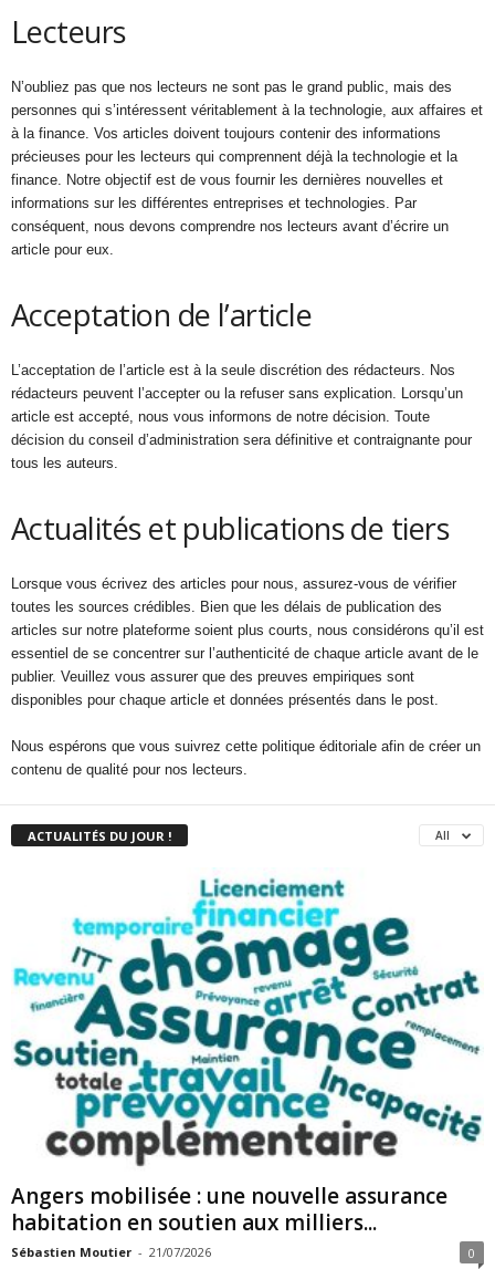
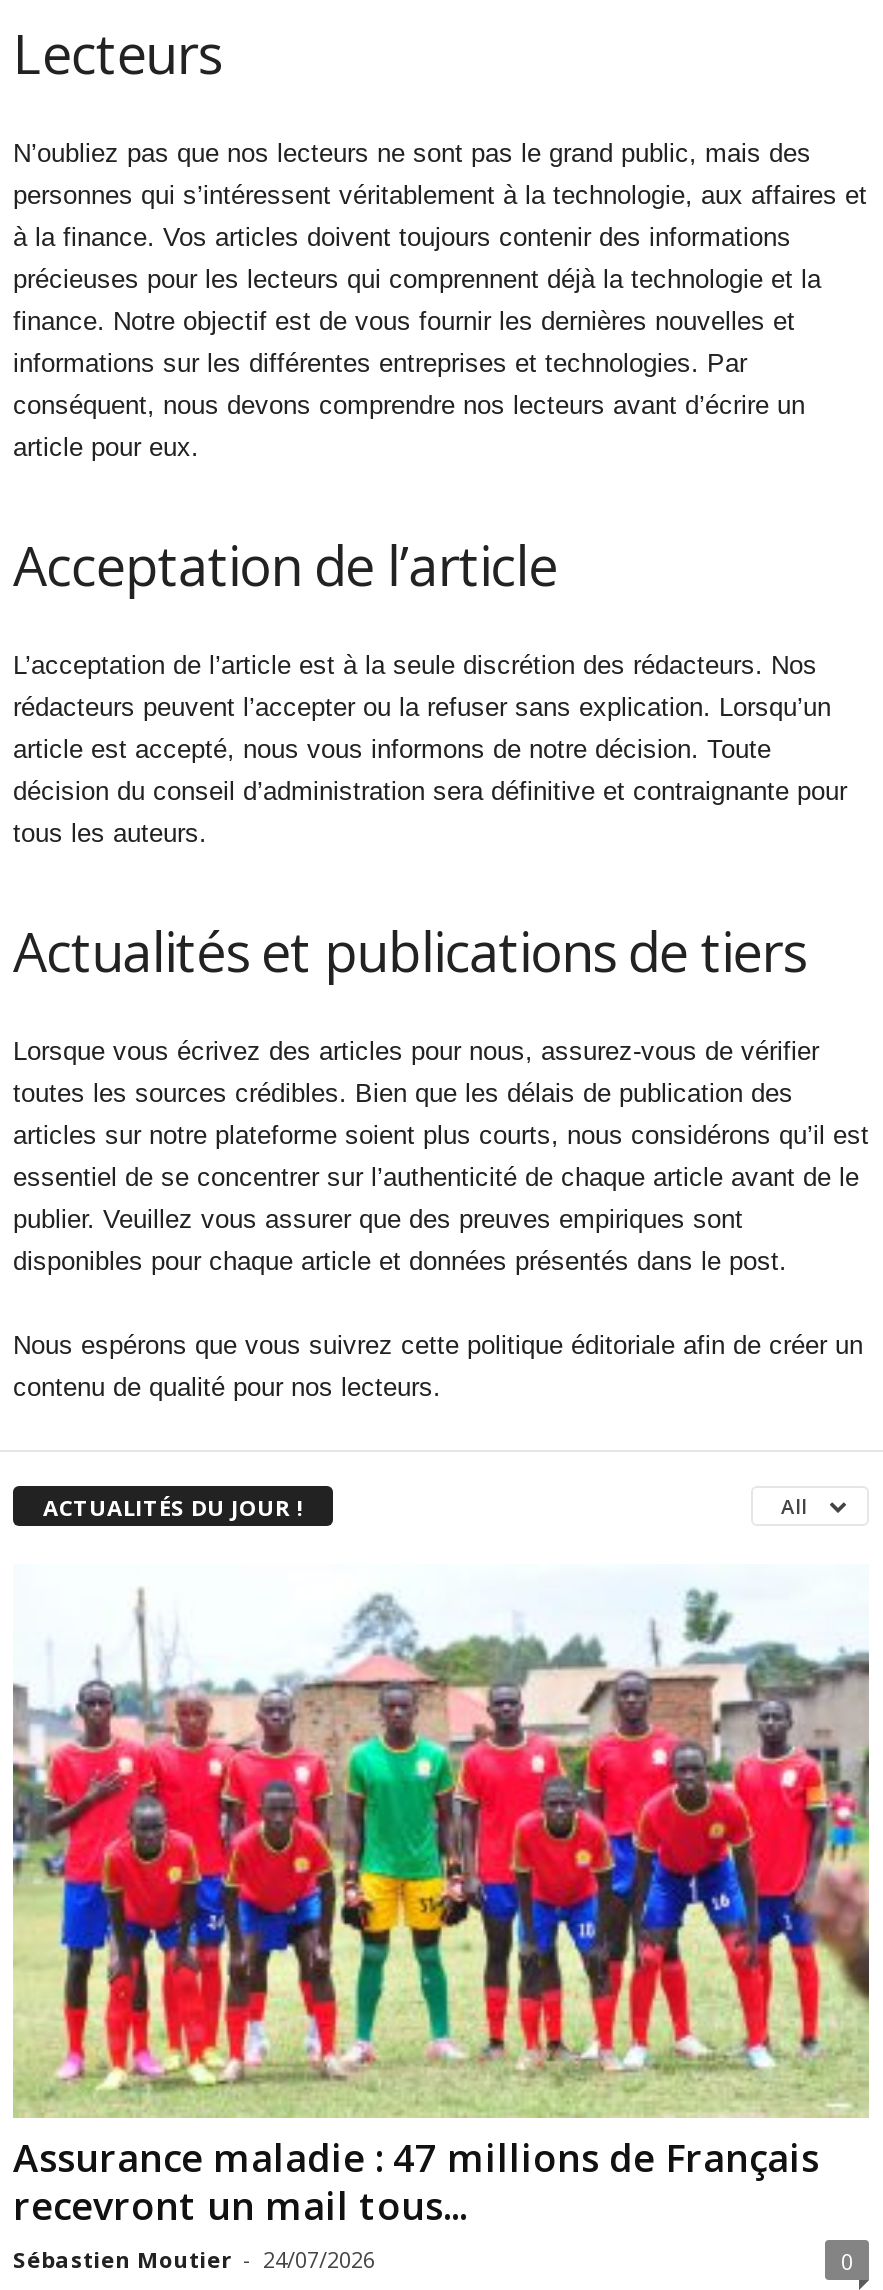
- [image]
- Angers mobilisée : une nouvelle assurance
- habitation en soutien aux milliers...
- Sébastien Moutier - 21/07/2026
+ [image]
+ Assurance maladie : 47 millions de Français
+ recevront un mail tous...
+ Sébastien Moutier - 24/07/2026
